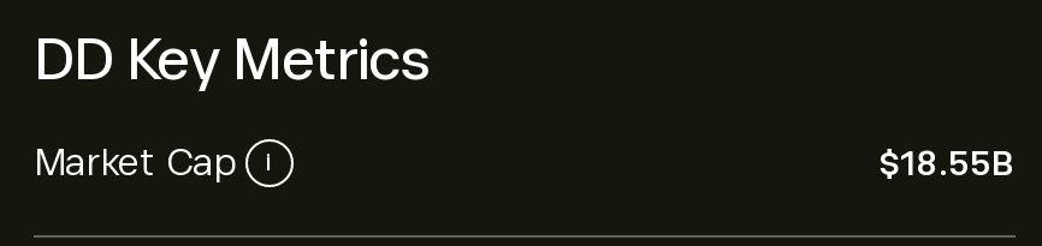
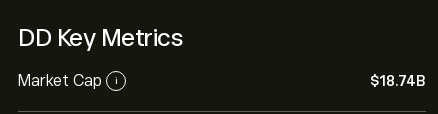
- $18.55B
+ $18.74B
